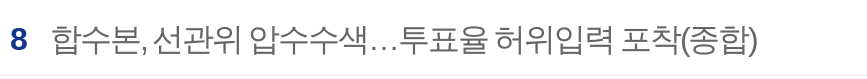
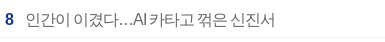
- 합수본, 선관위 압수수색…투표율 허위입력 포착(종합)
+ 인간이 이겼다…AI 카타고 꺾은 신진서
